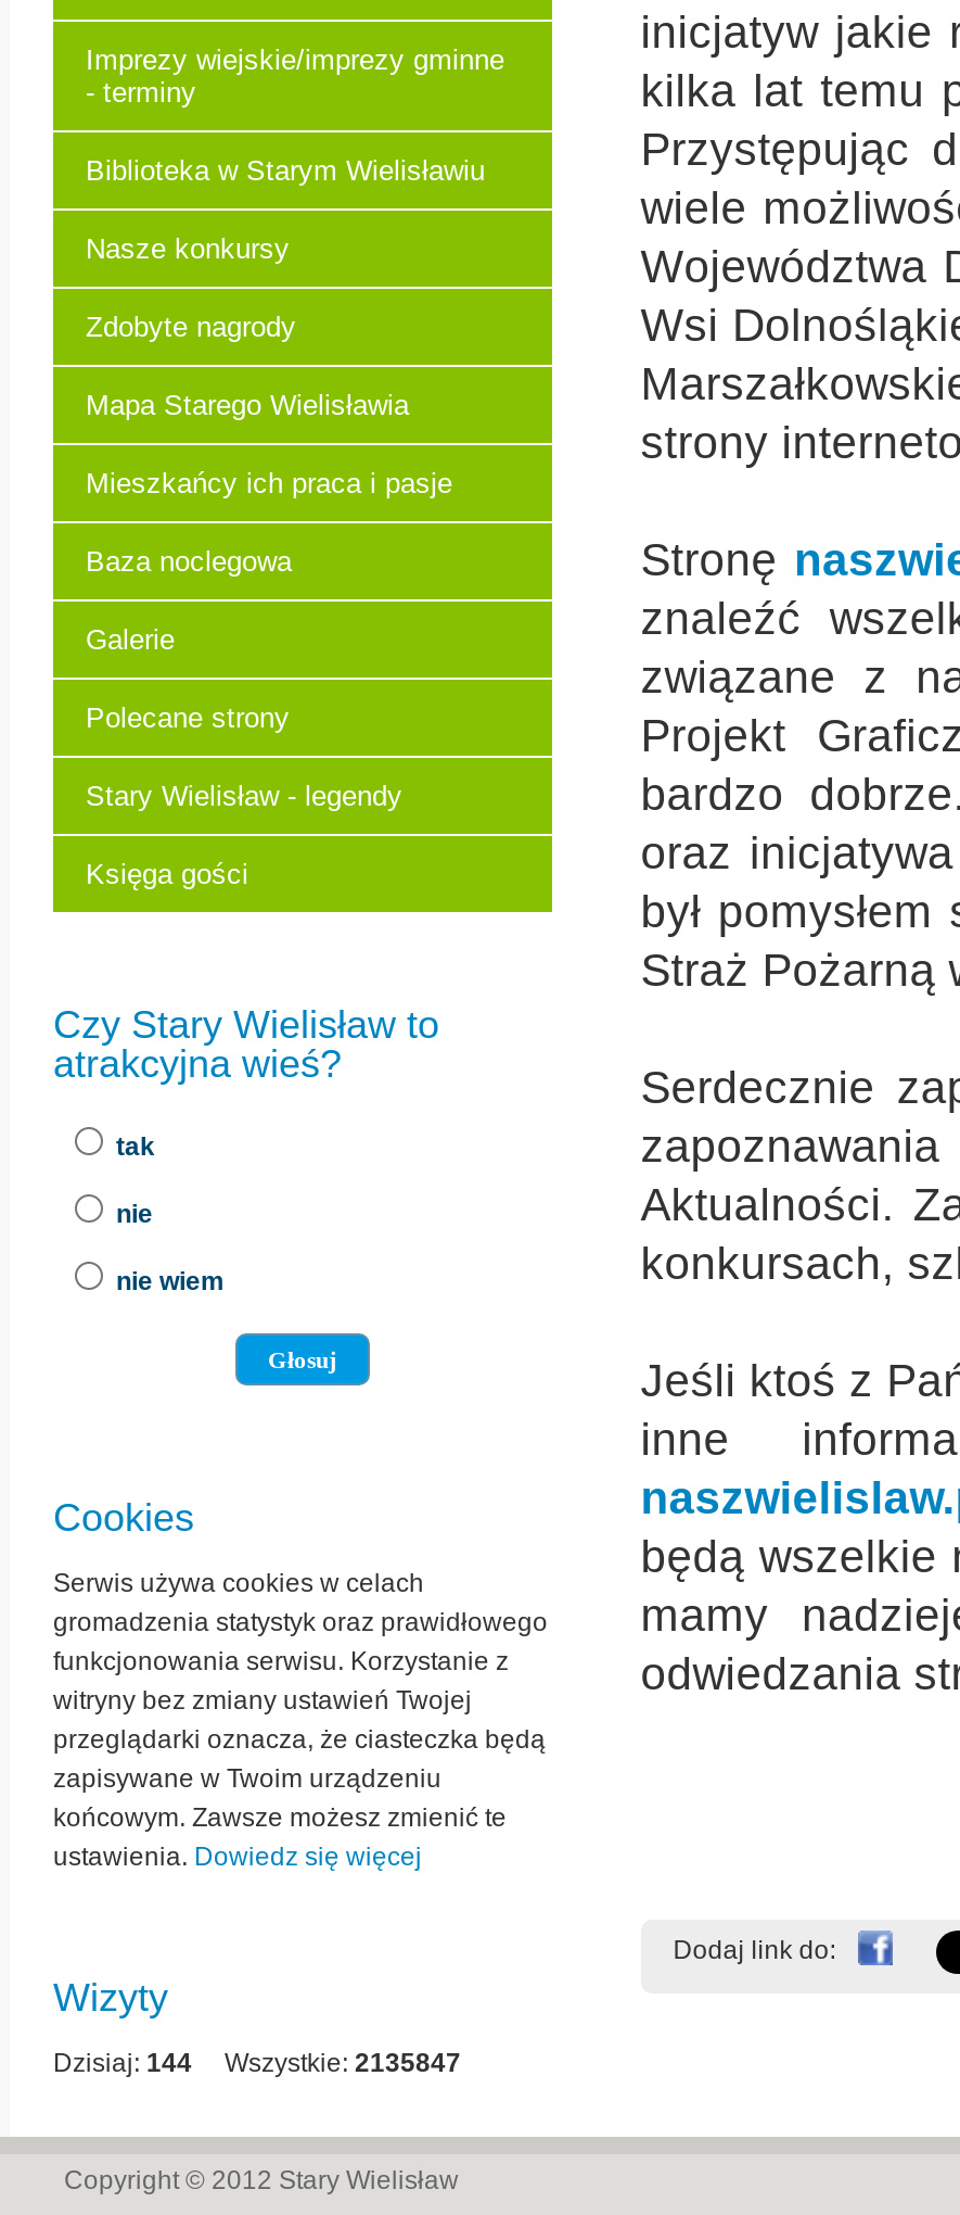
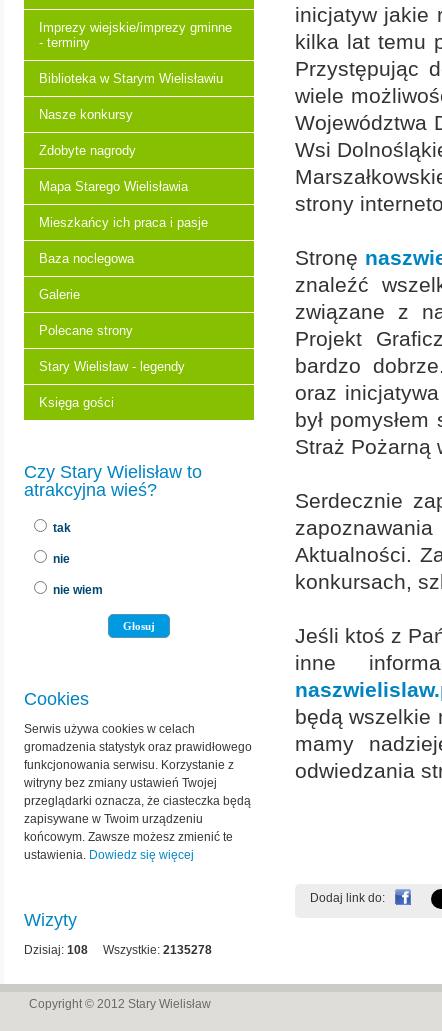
- Dzisiaj: 144
+ Dzisiaj: 108

- Wszystkie: 2135847
+ Wszystkie: 2135278
